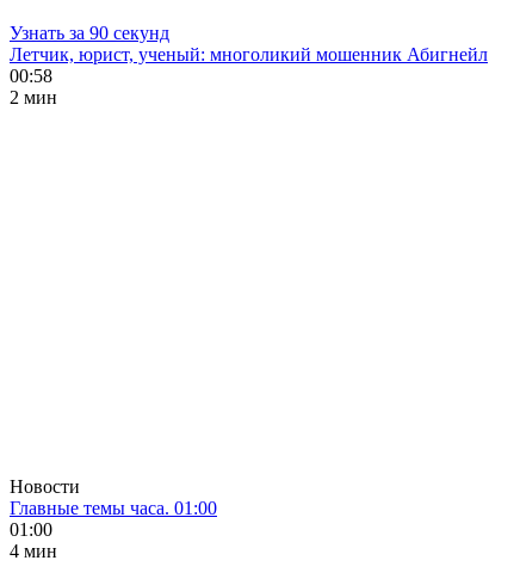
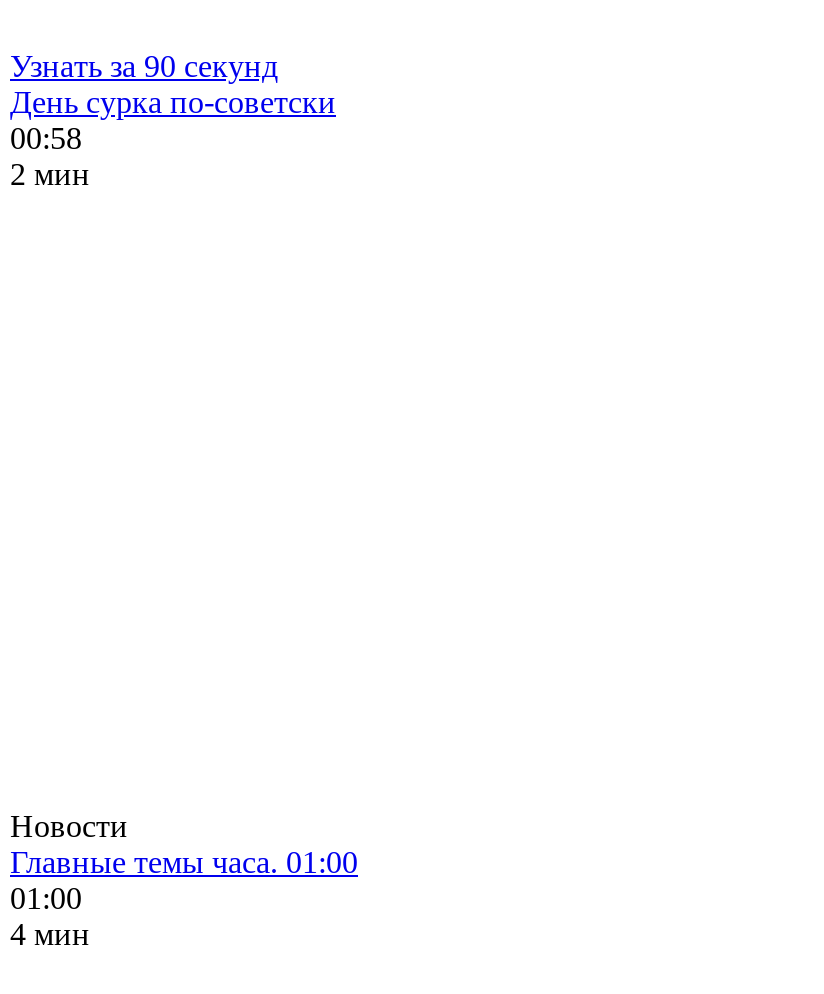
- Летчик, юрист, ученый: многоликий мошенник Абигнейл
+ День сурка по-советски
